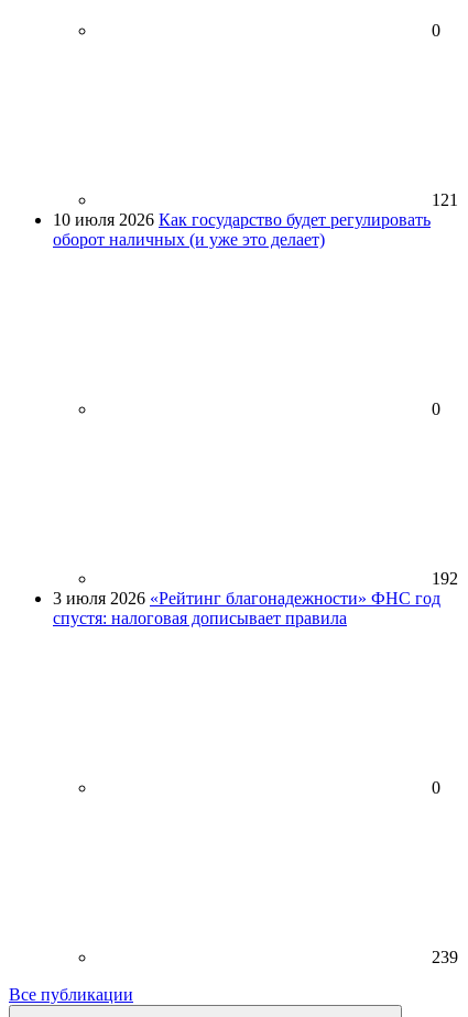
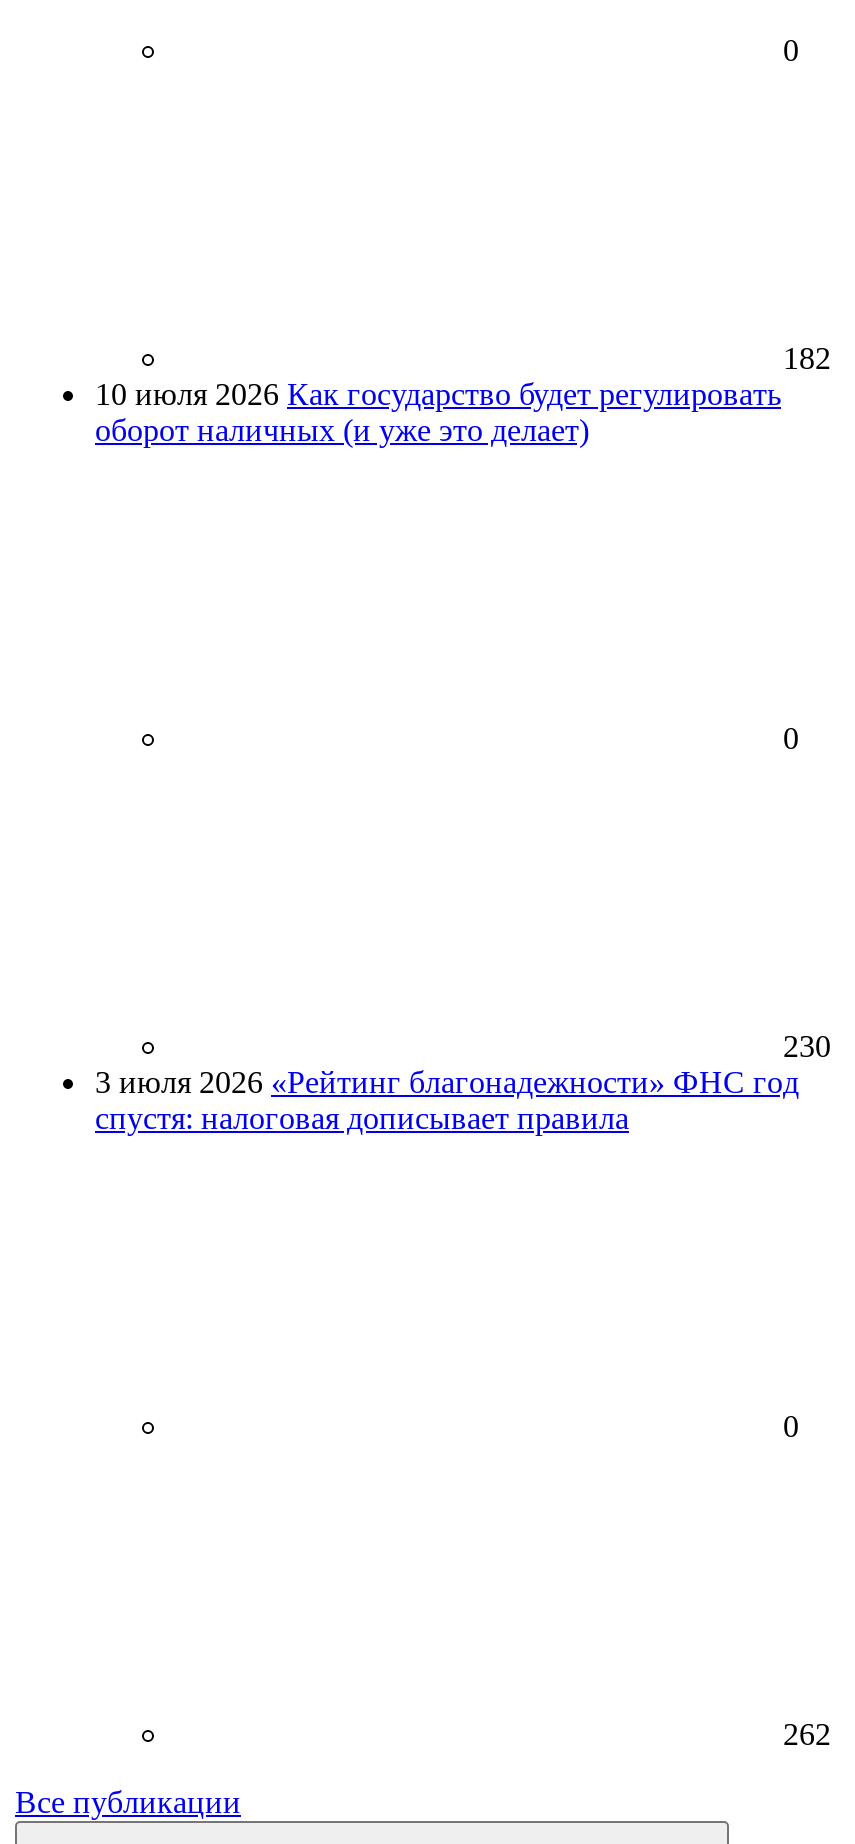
- 121
+ 182

- 192
+ 230

- 239
+ 262
